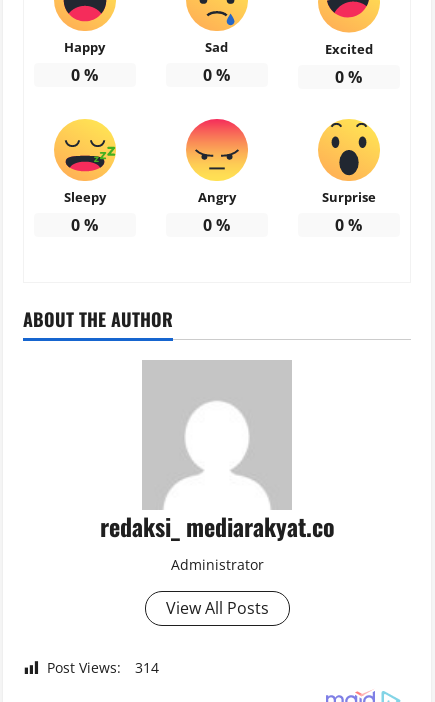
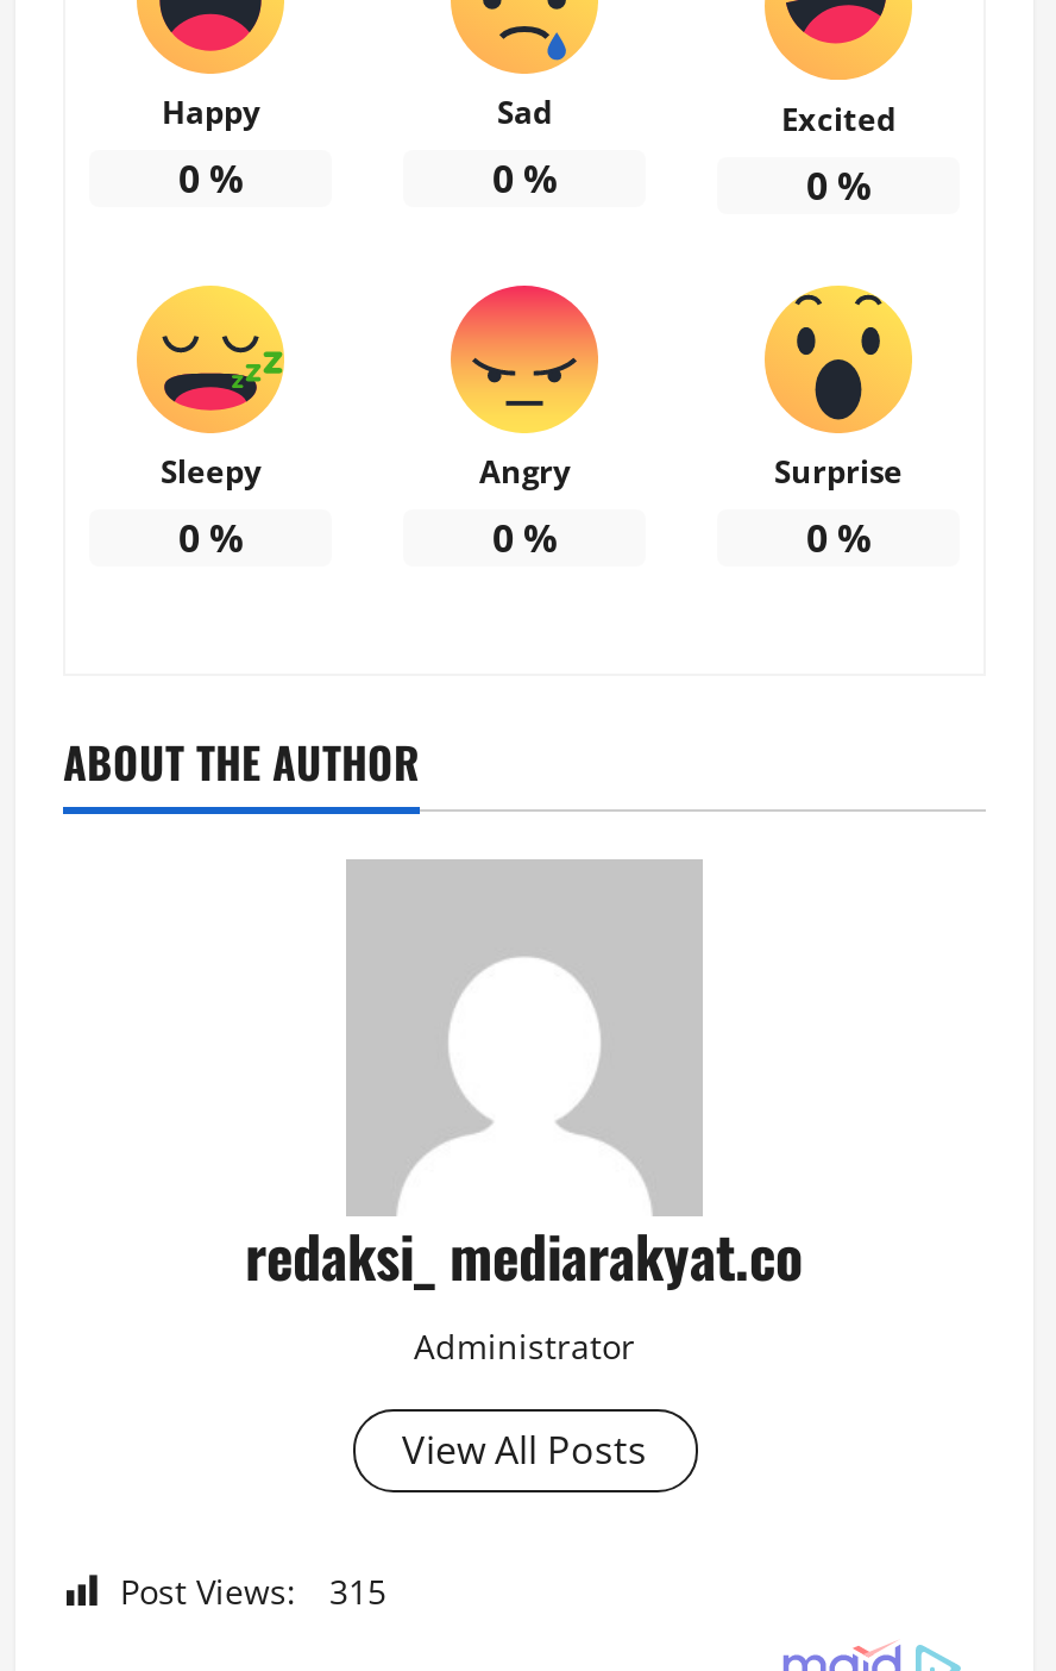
- Post Views: 314
+ Post Views: 315
